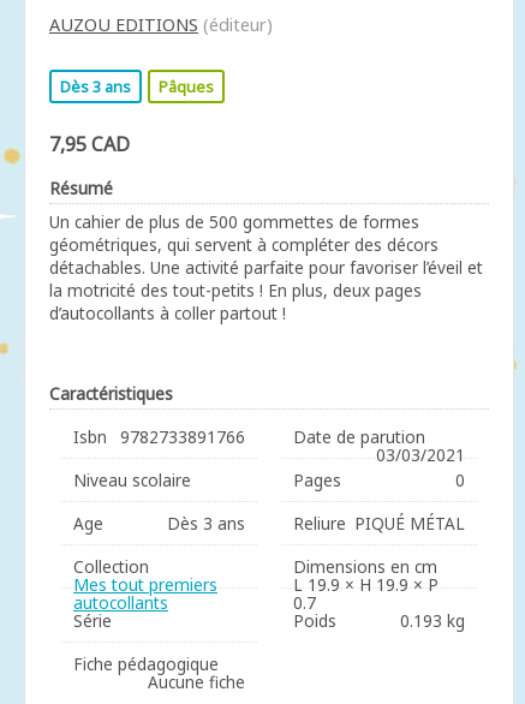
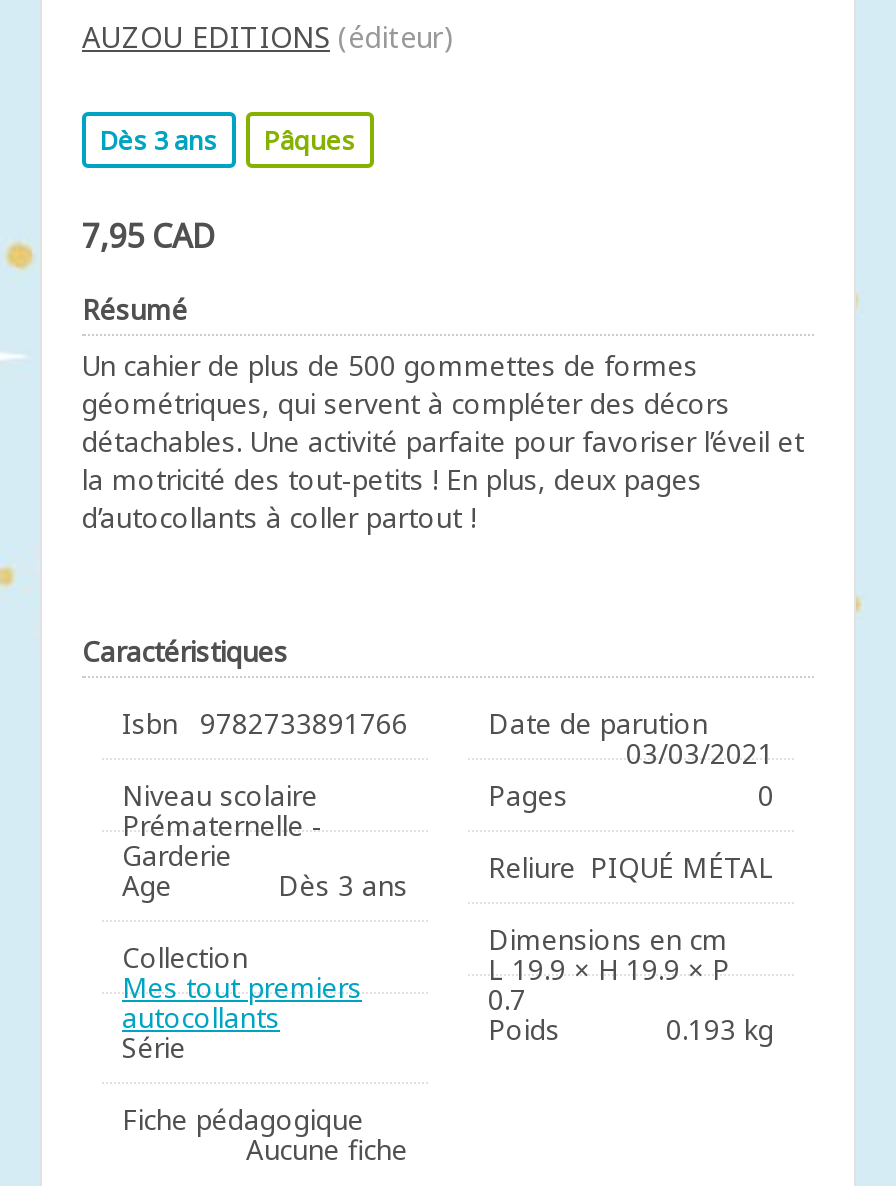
+ Prématernelle -
+ Garderie
